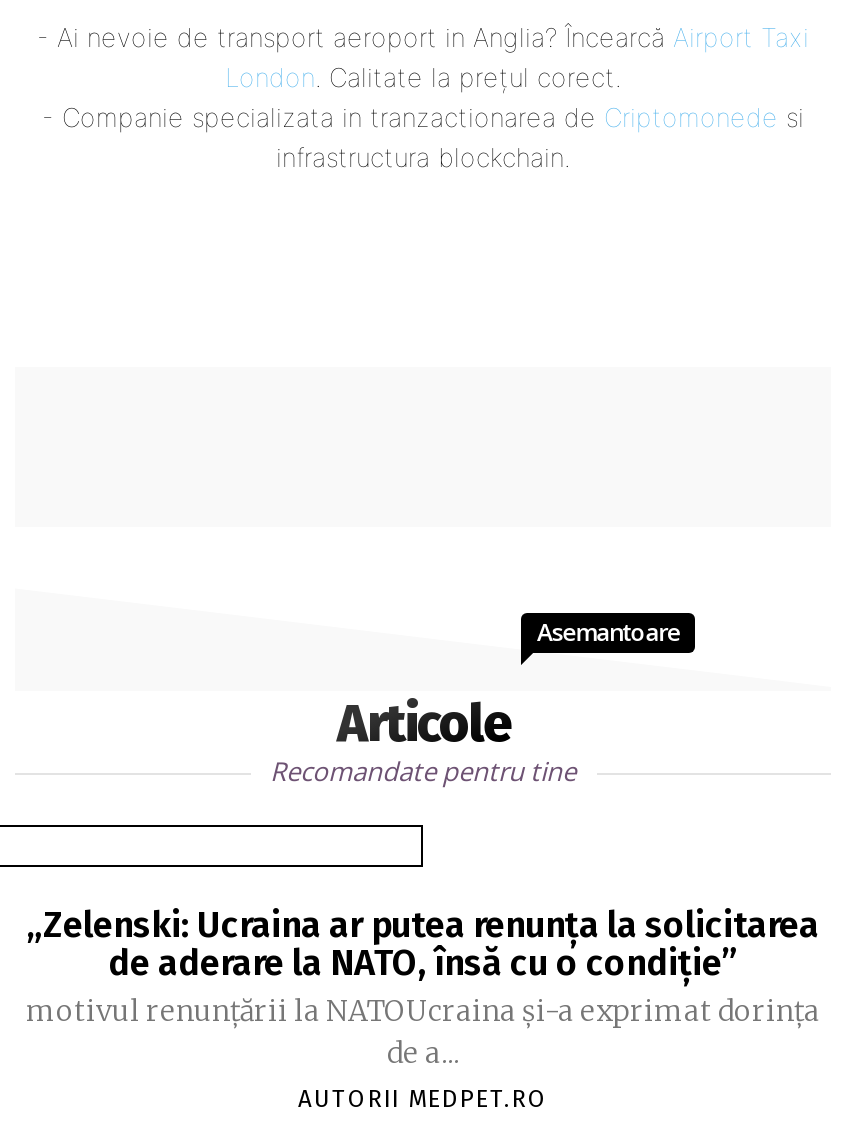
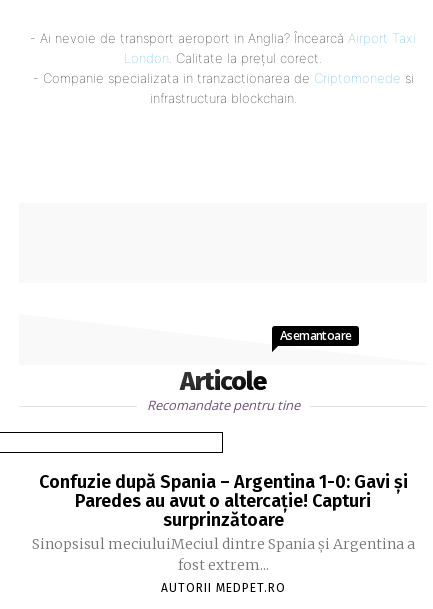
- „Zelenski: Ucraina ar putea renunța la solicitarea
- de aderare la NATO, însă cu o condiție”
- motivul renunțării la NATOUcraina și-a exprimat dorința
- de a...
+ Confuzie după Spania – Argentina 1-0: Gavi și
+ Paredes au avut o altercație! Capturi
+ surprinzătoare
+ Sinopsisul meciuluiMeciul dintre Spania și Argentina a
+ fost extrem...
